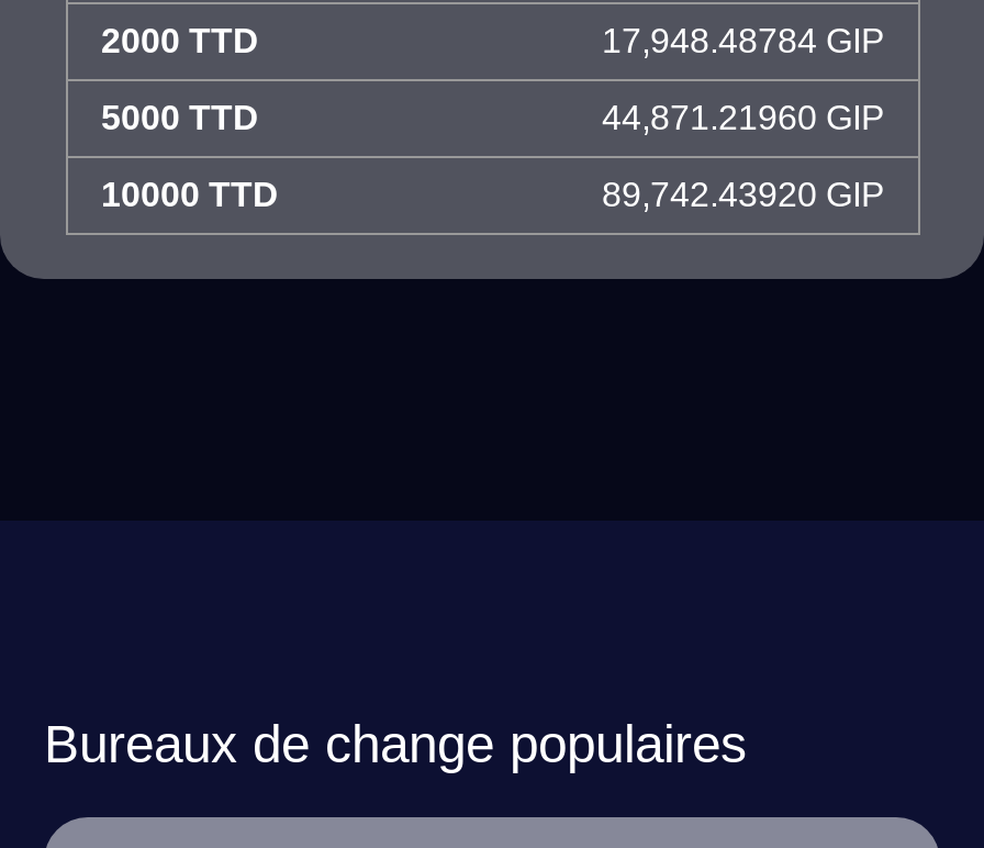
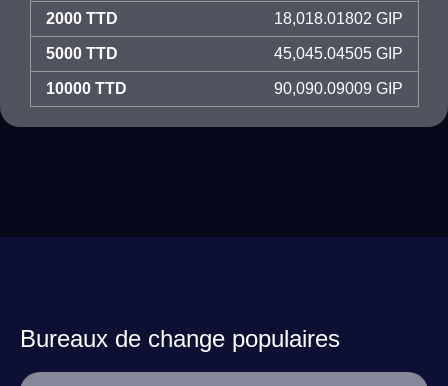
- 17,948.48784 GIP
+ 18,018.01802 GIP

- 44,871.21960 GIP
+ 45,045.04505 GIP

- 89,742.43920 GIP
+ 90,090.09009 GIP
